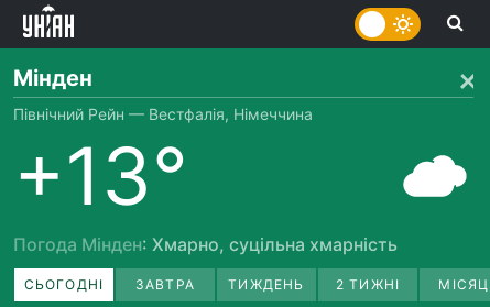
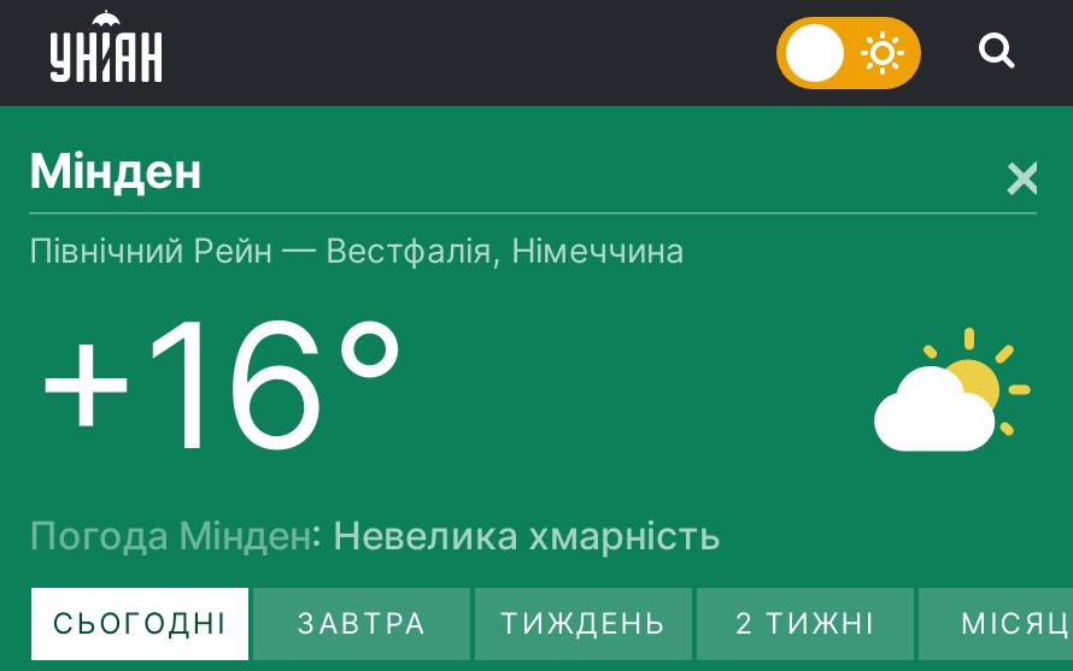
- +13°
- Погода Мінден: Хмарно, суцільна хмарність
+ +16°
+ Погода Мінден: Невелика хмарність

- [image]
+ [image]
